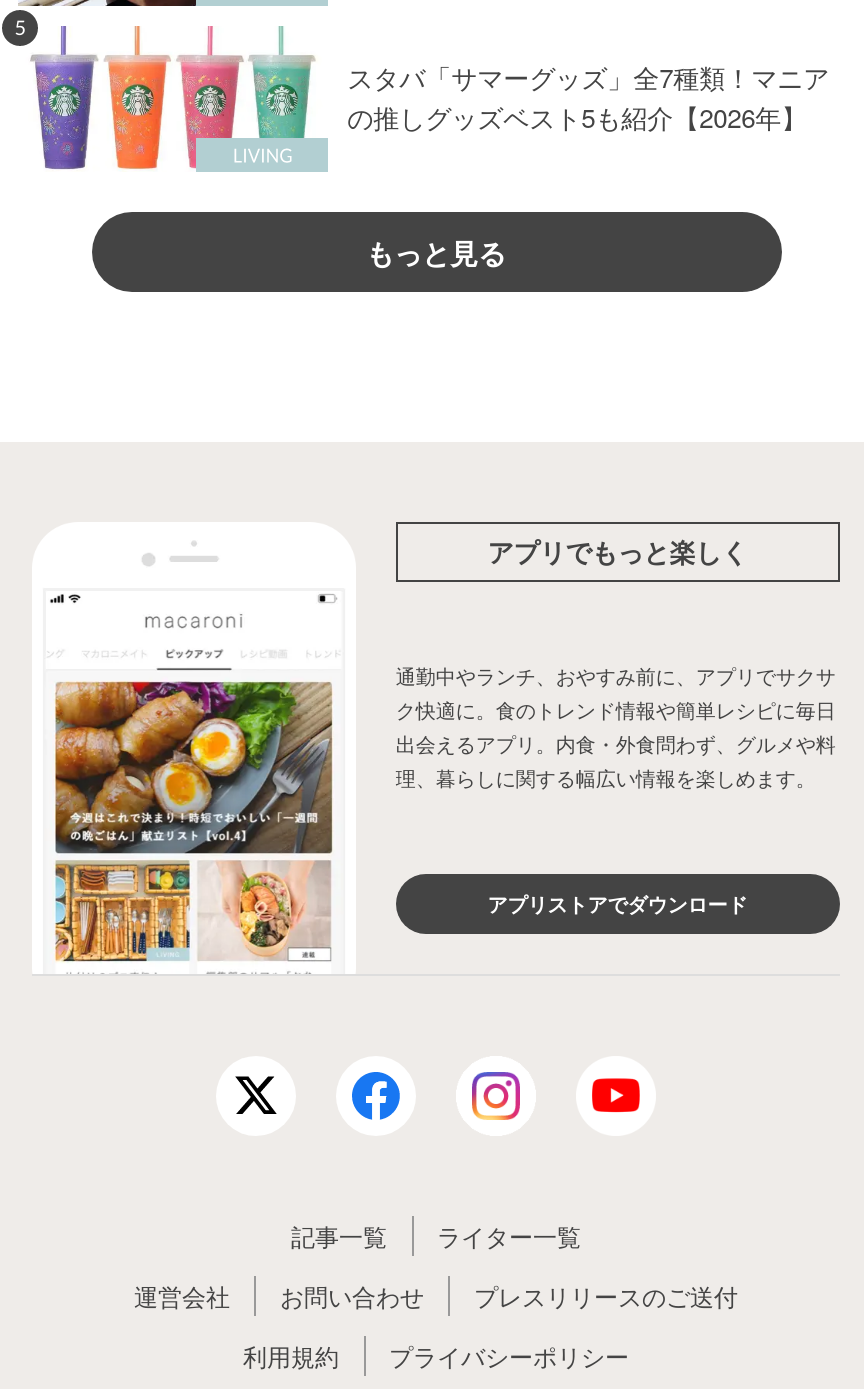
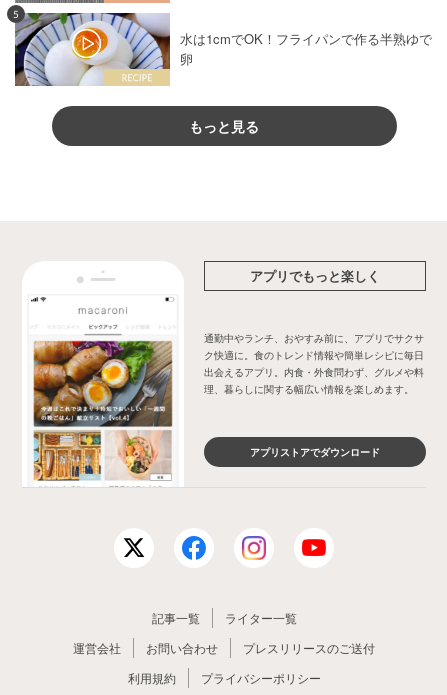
- [image]
- スタバ「サマーグッズ」全7種類！マニア
- の推しグッズベスト5も紹介【2026年】
+ [image]
+ 水は1cmでOK！フライパンで作る半熟ゆで
+ 卵
